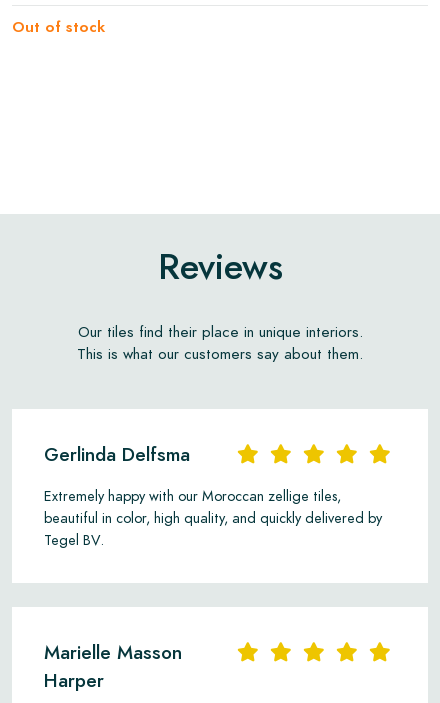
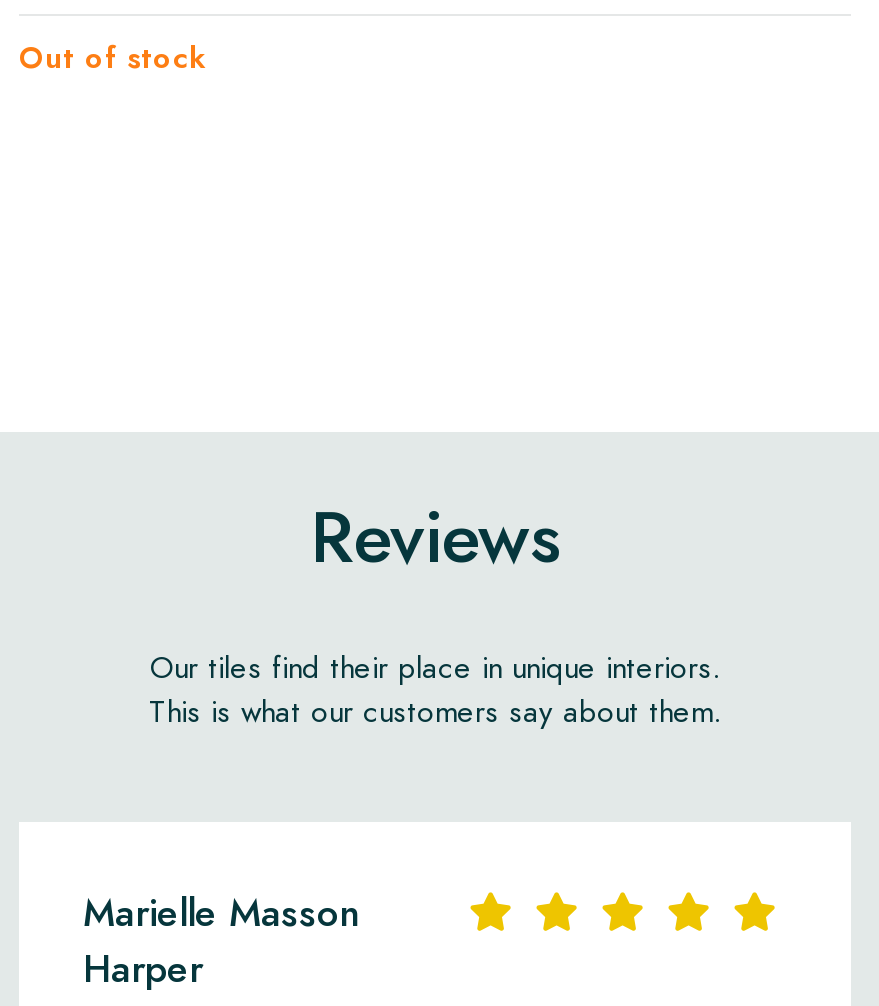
- Gerlinda Delfsma
- Extremely happy with our Moroccan zellige tiles,
- beautiful in color, high quality, and quickly delivered by
- Tegel BV.
